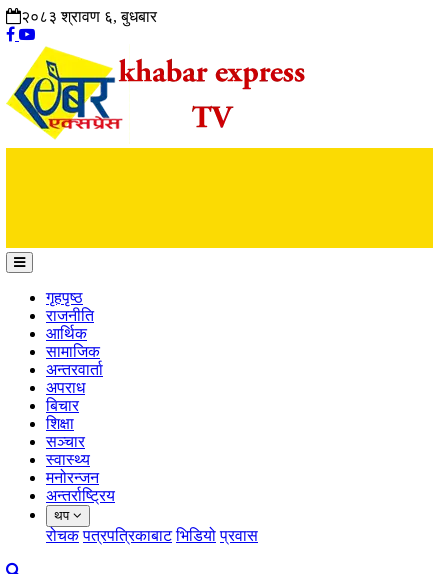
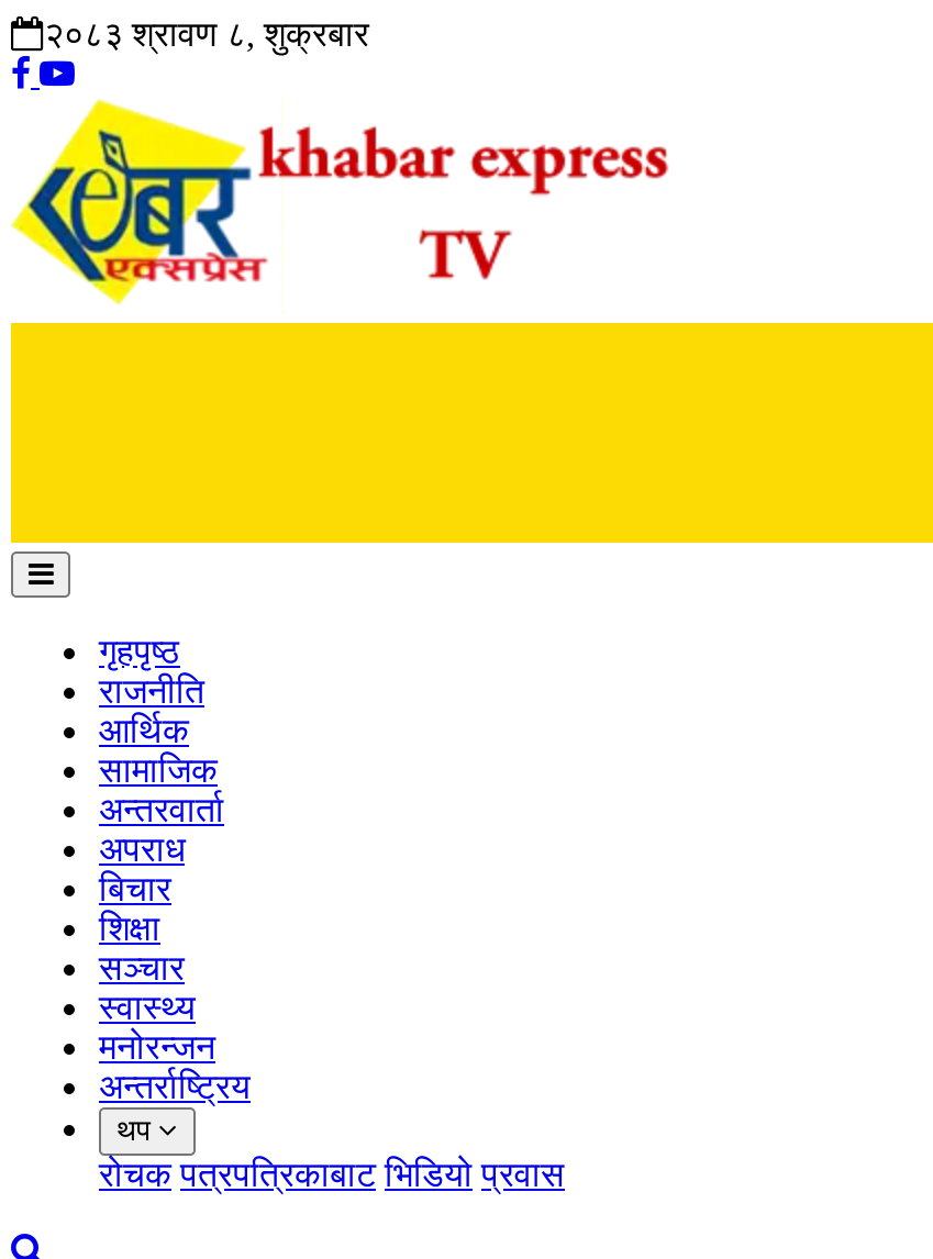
- २०८३ श्रावण ६, बुधबार
+ २०८३ श्रावण ८, शुक्रबार
